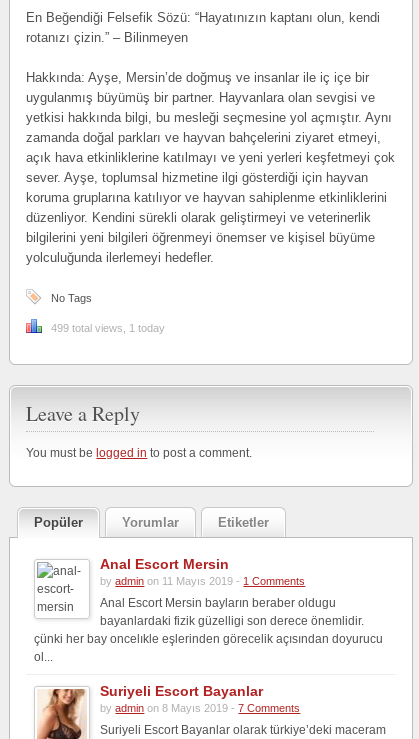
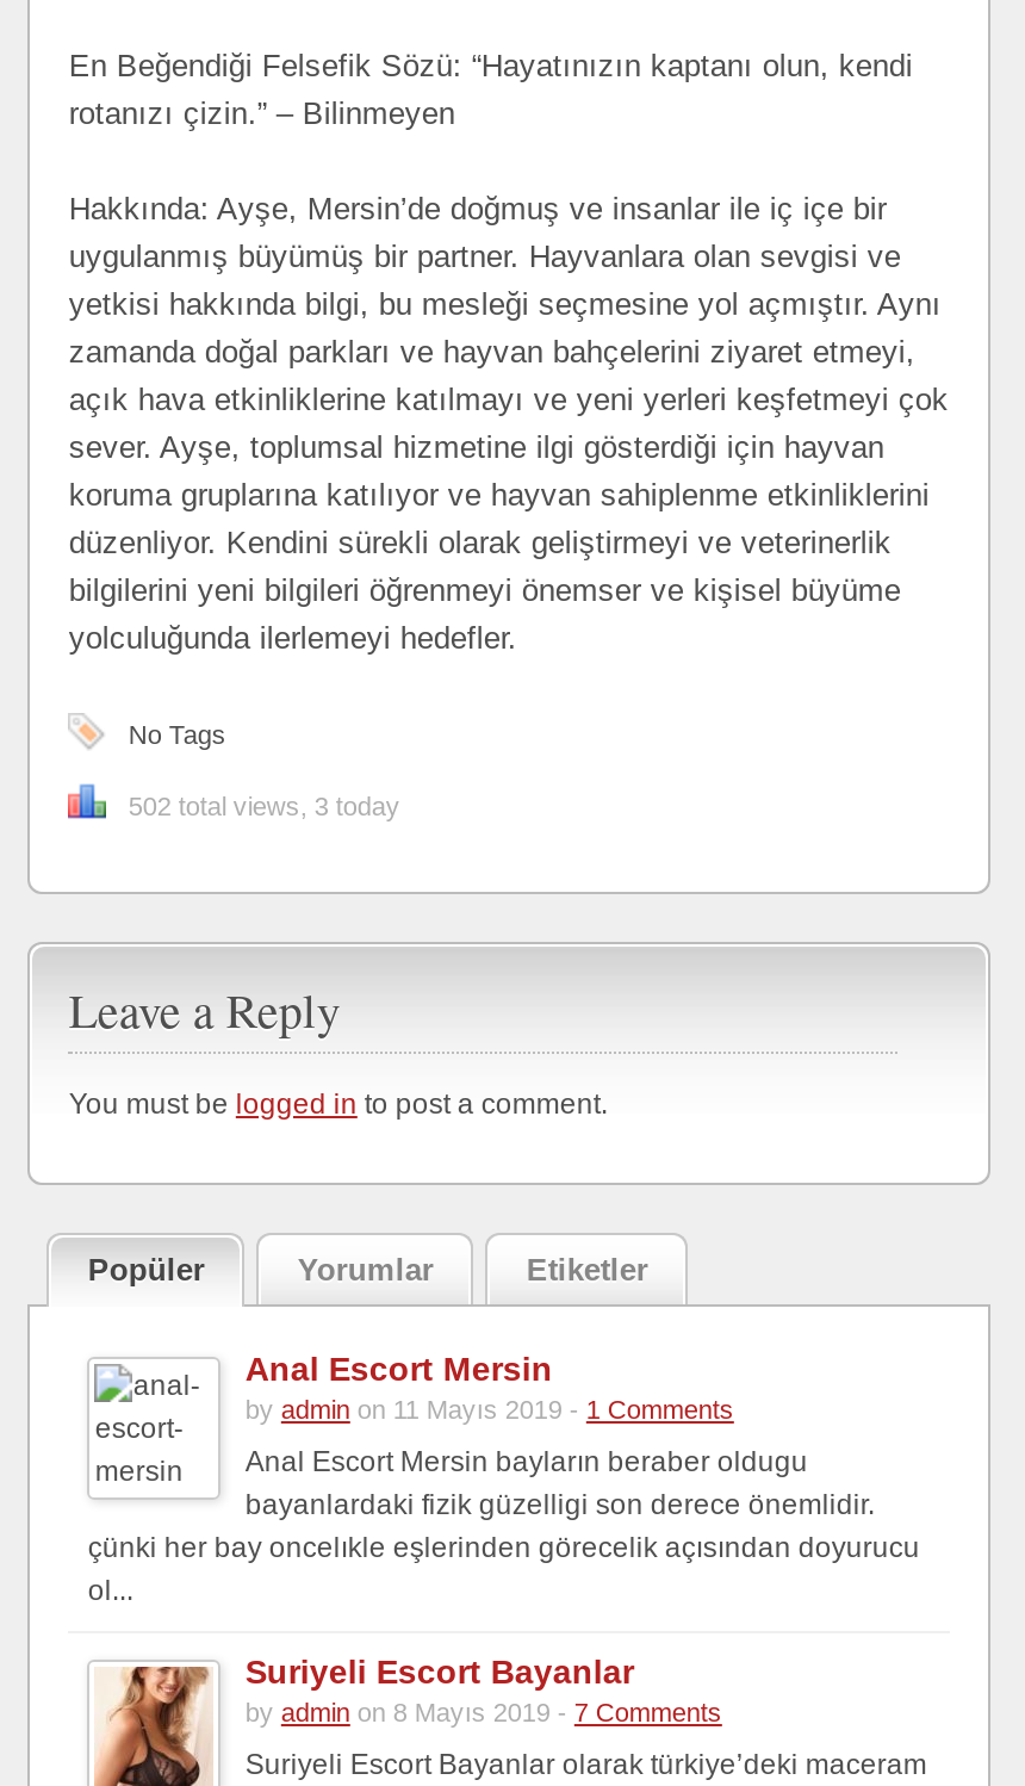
- 499 total views, 1 today
+ 502 total views, 3 today
